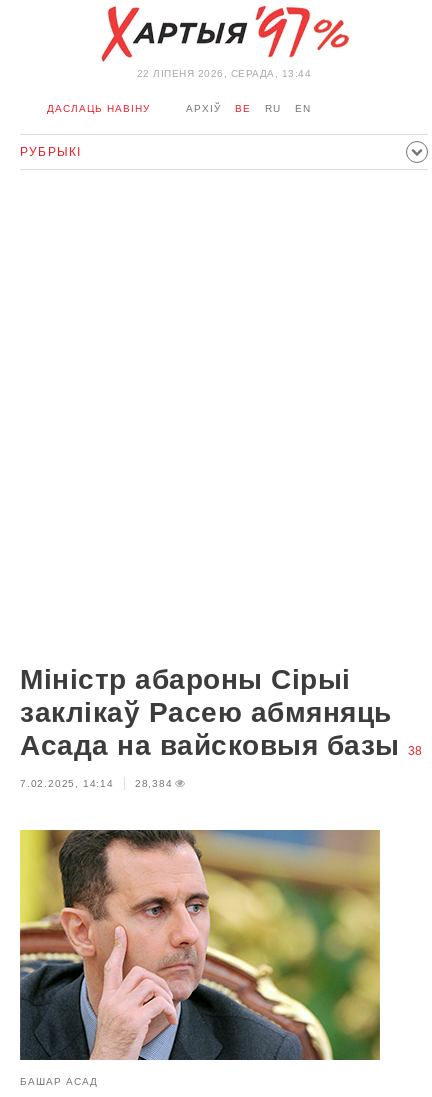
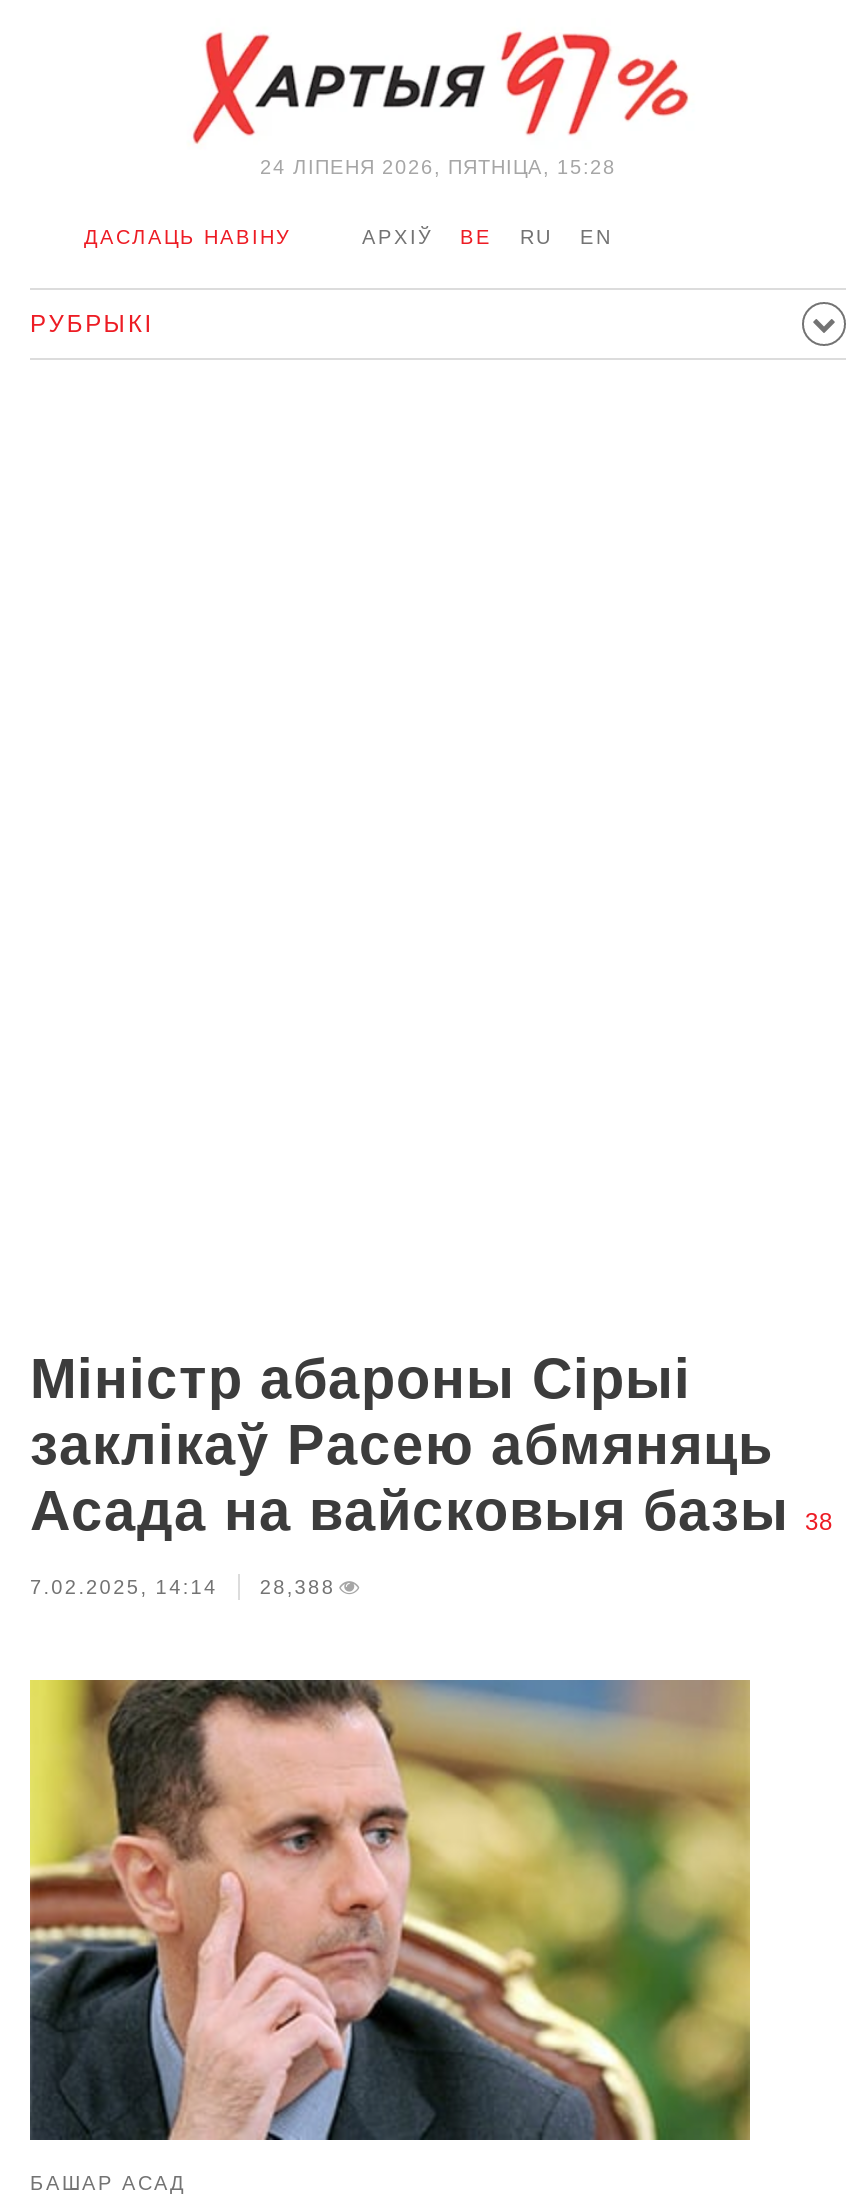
- 22 ЛIПЕНЯ 2026, СЕРАДА, 13:44
+ 24 ЛIПЕНЯ 2026, ПЯТНІЦА, 15:28

- 7.02.2025, 14:14 28,384
+ 7.02.2025, 14:14 28,388
